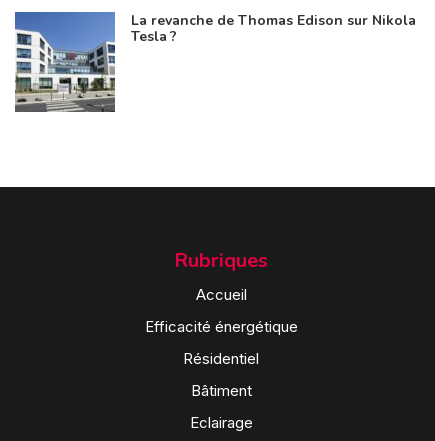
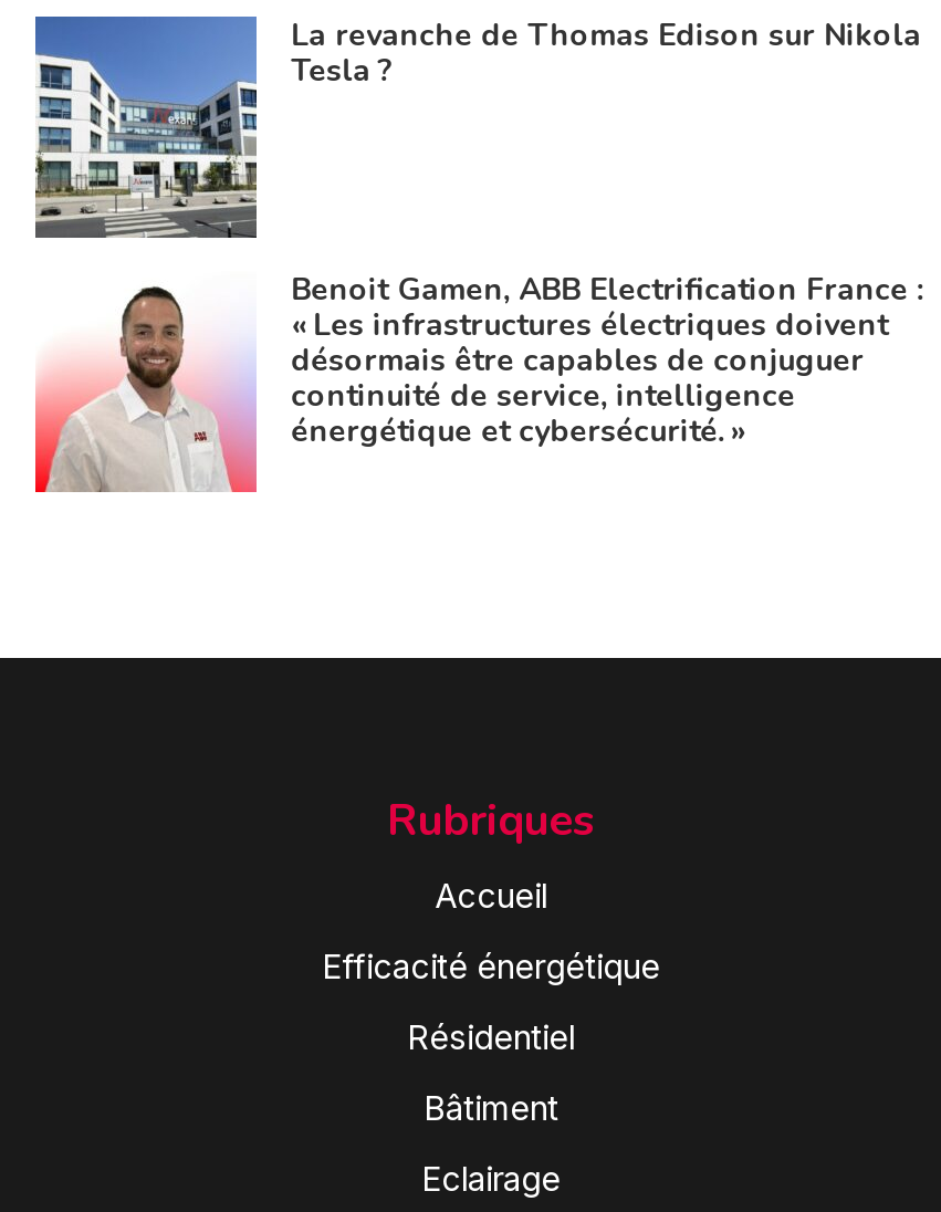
+ [image]
+ Benoit Gamen, ABB Electrification France :
+ « Les infrastructures électriques doivent
+ désormais être capables de conjuguer
+ continuité de service, intelligence
+ énergétique et cybersécurité. »
